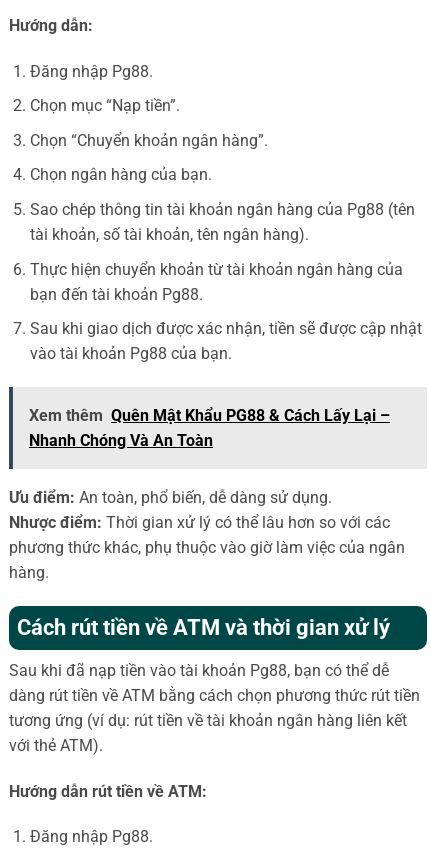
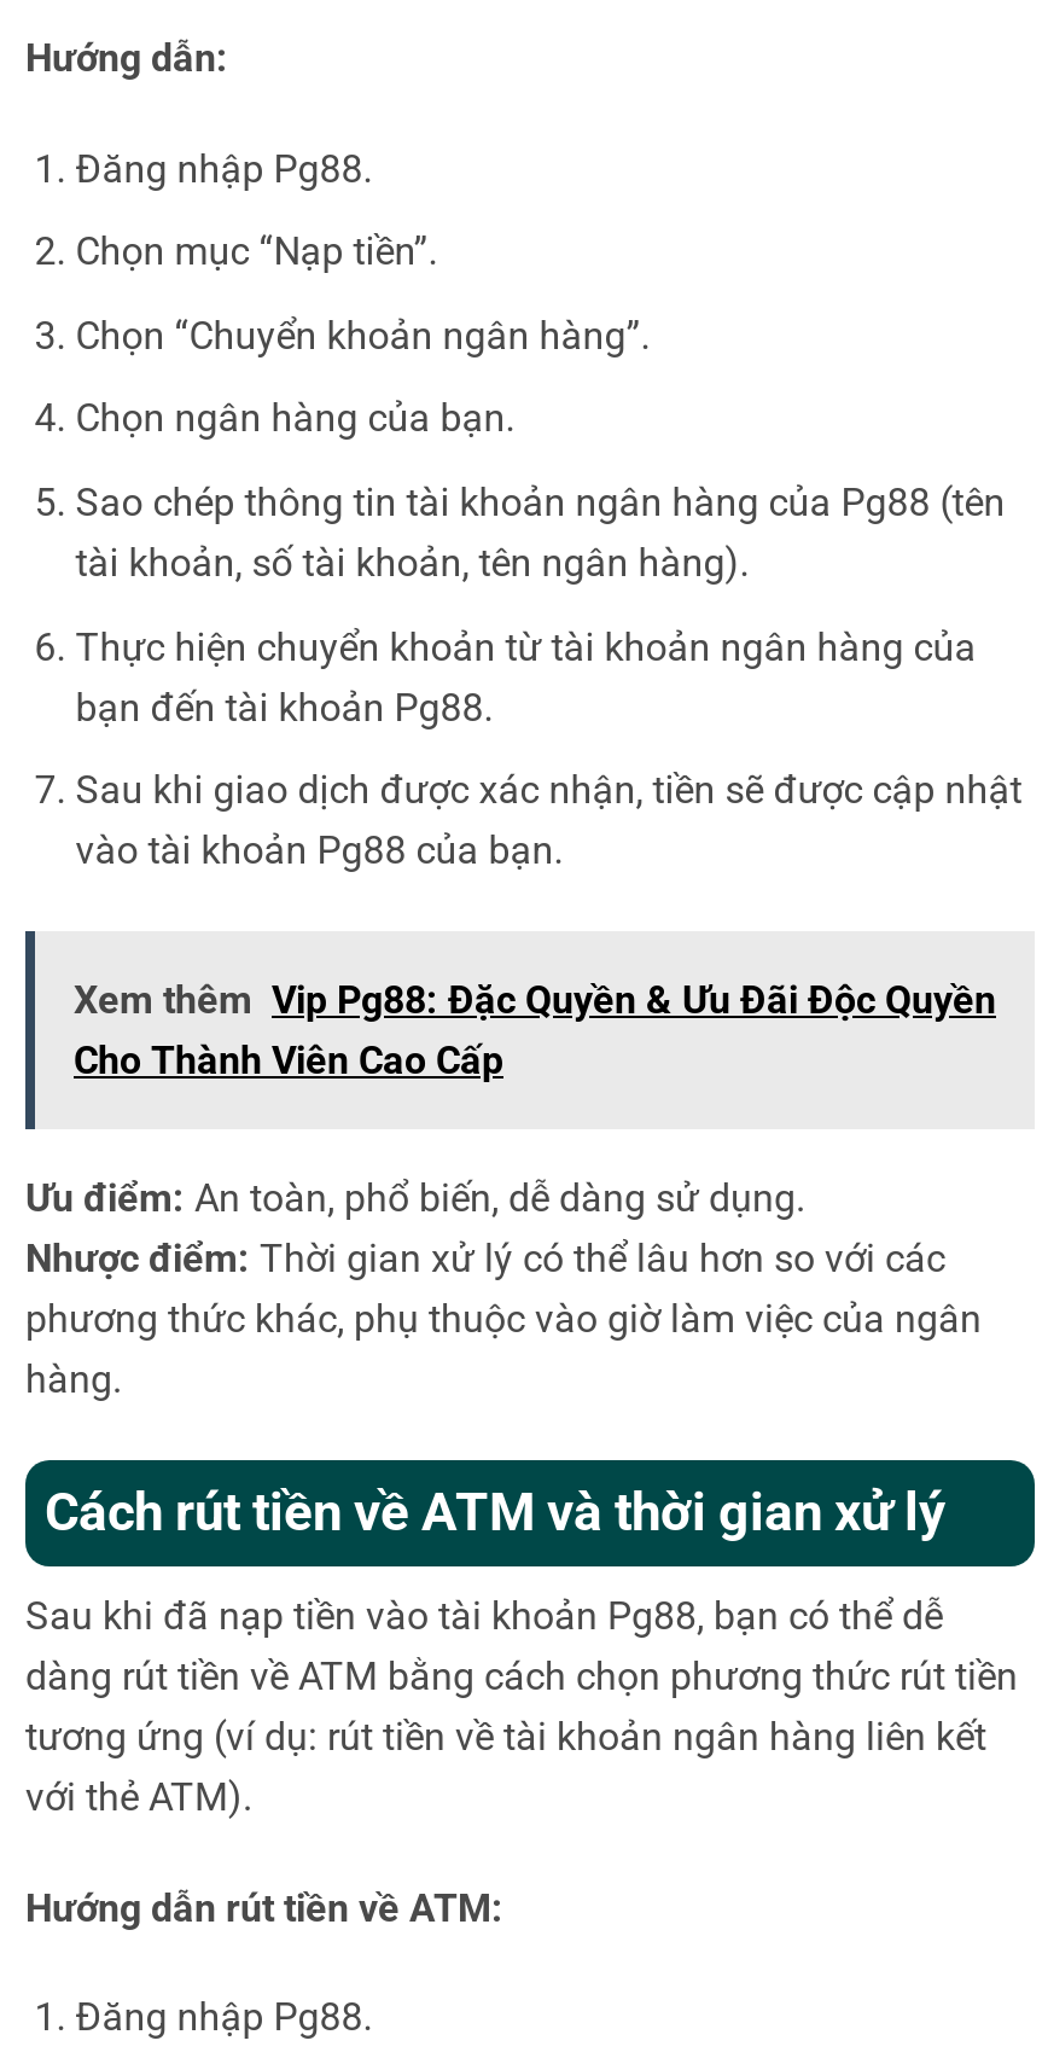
- Xem thêm Quên Mật Khẩu PG88 & Cách Lấy Lại –
- Nhanh Chóng Và An Toàn
+ Xem thêm Vip Pg88: Đặc Quyền & Ưu Đãi Độc Quyền
+ Cho Thành Viên Cao Cấp
